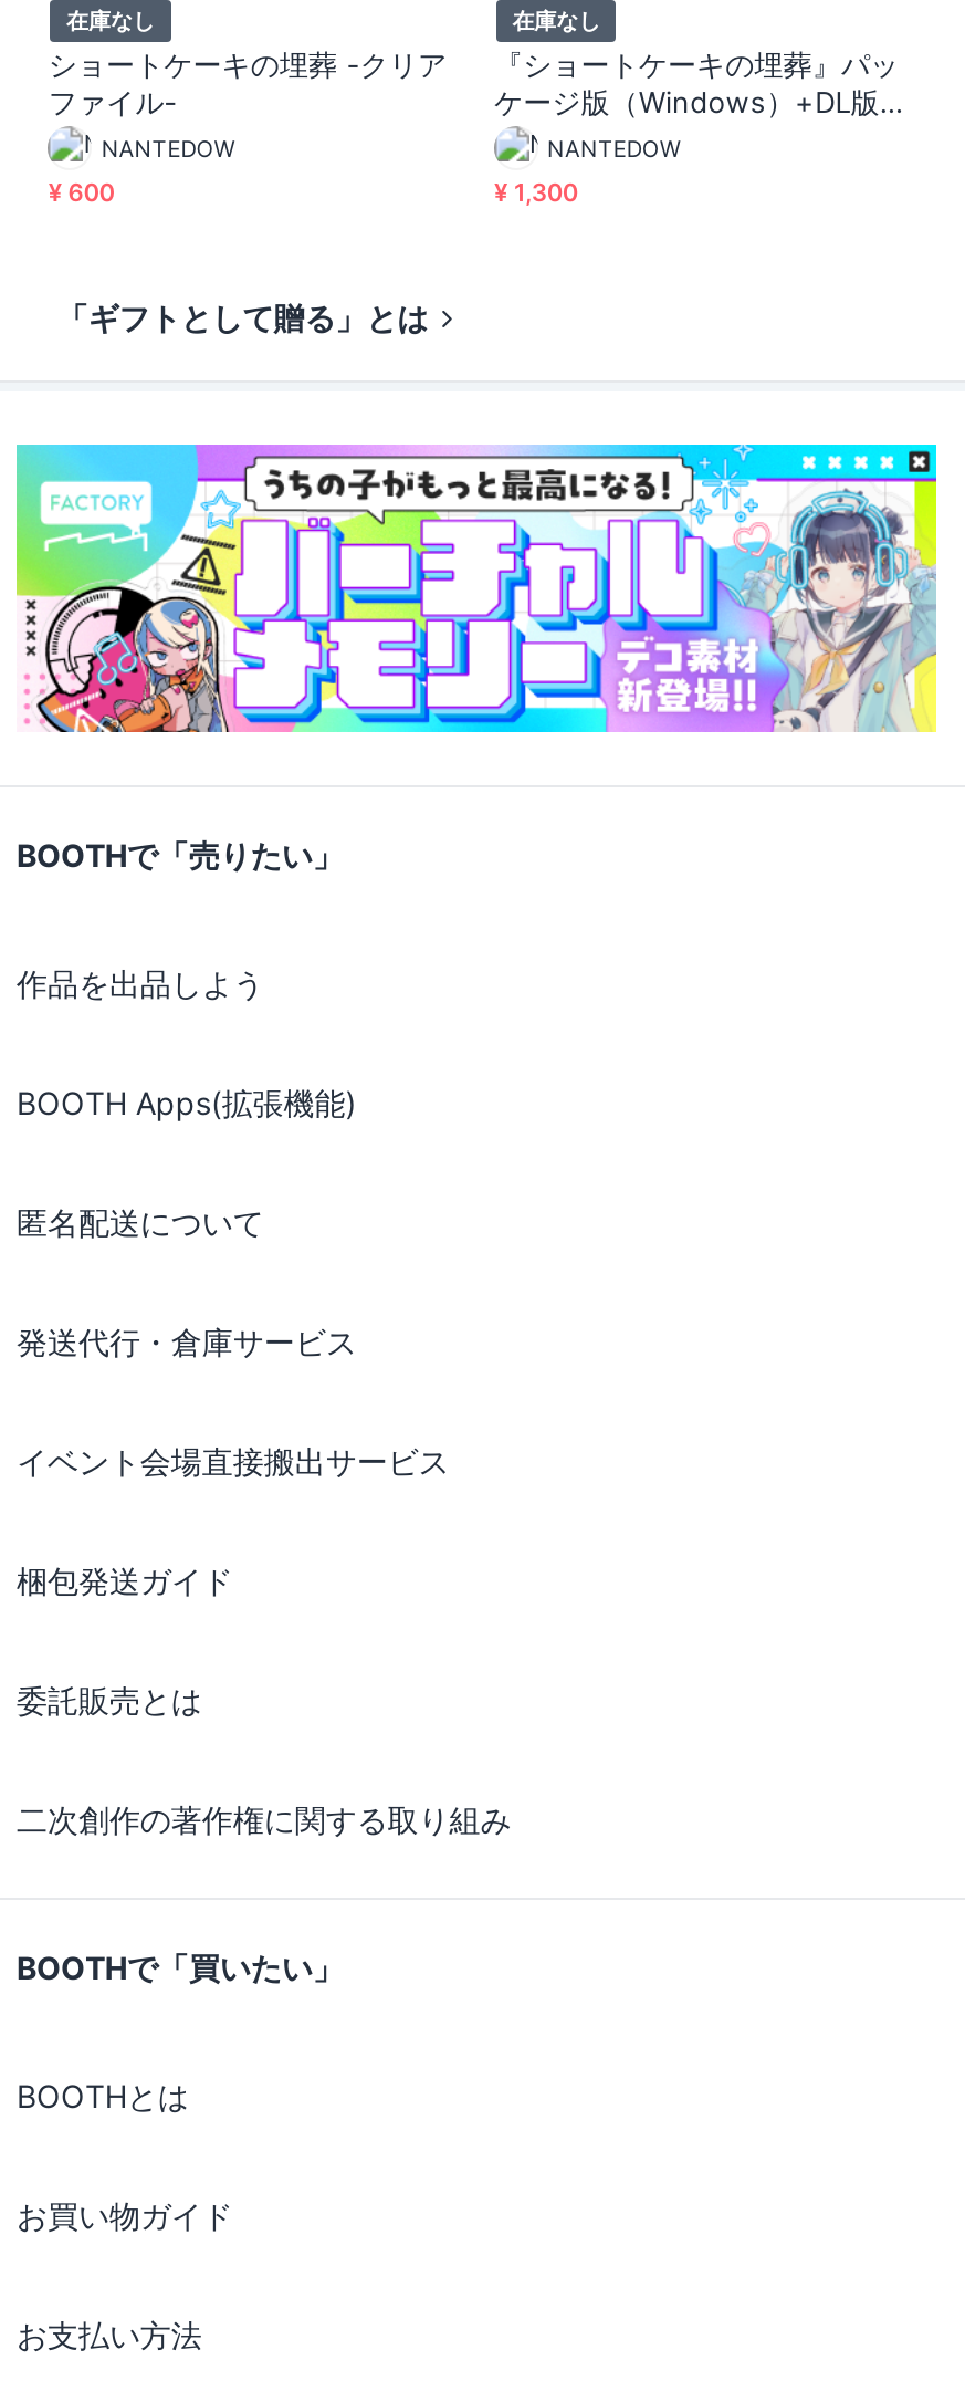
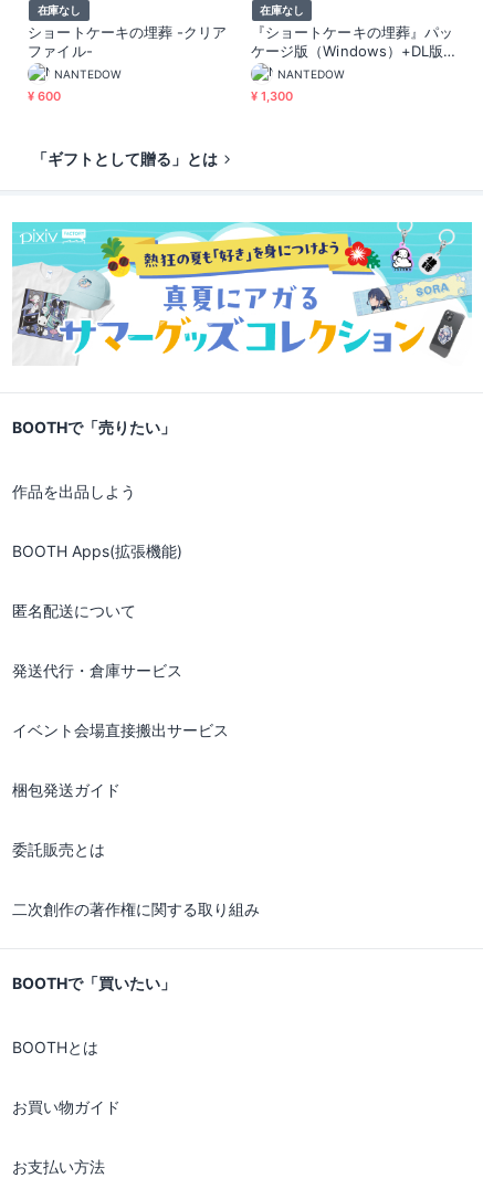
- [image]
+ [image]
